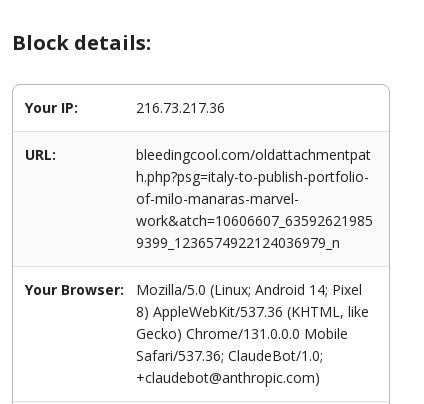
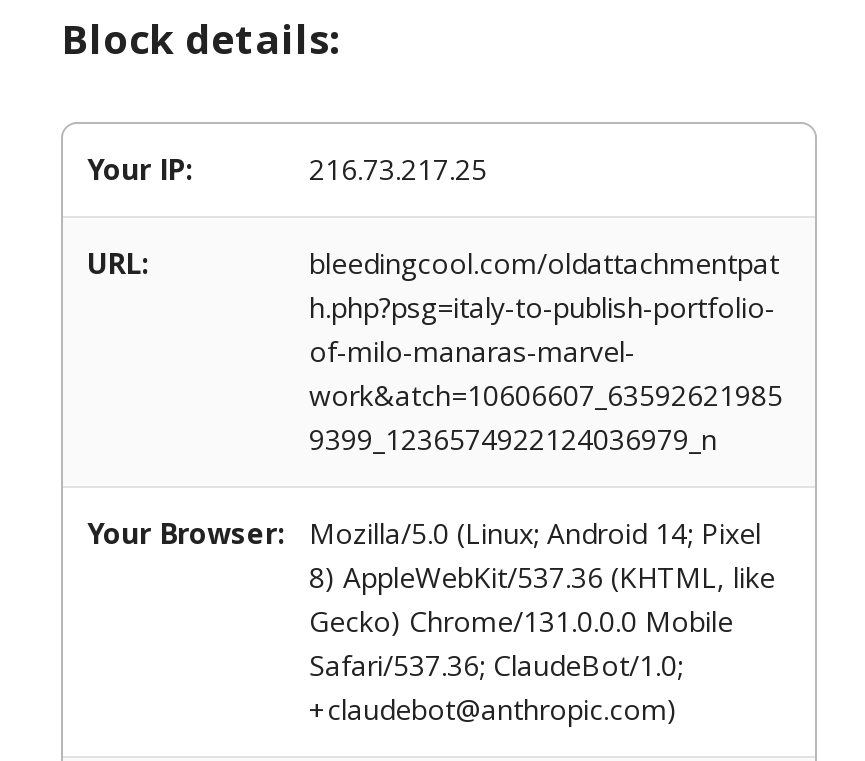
- 216.73.217.36
+ 216.73.217.25
